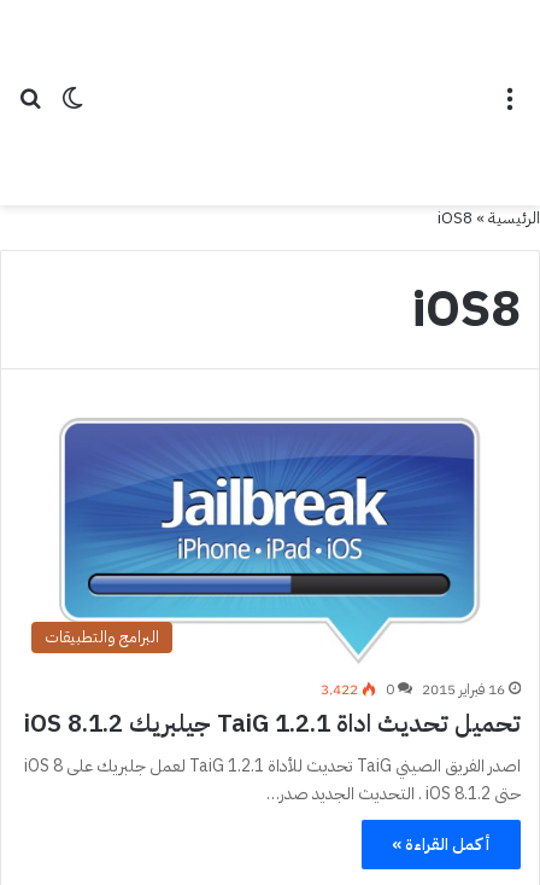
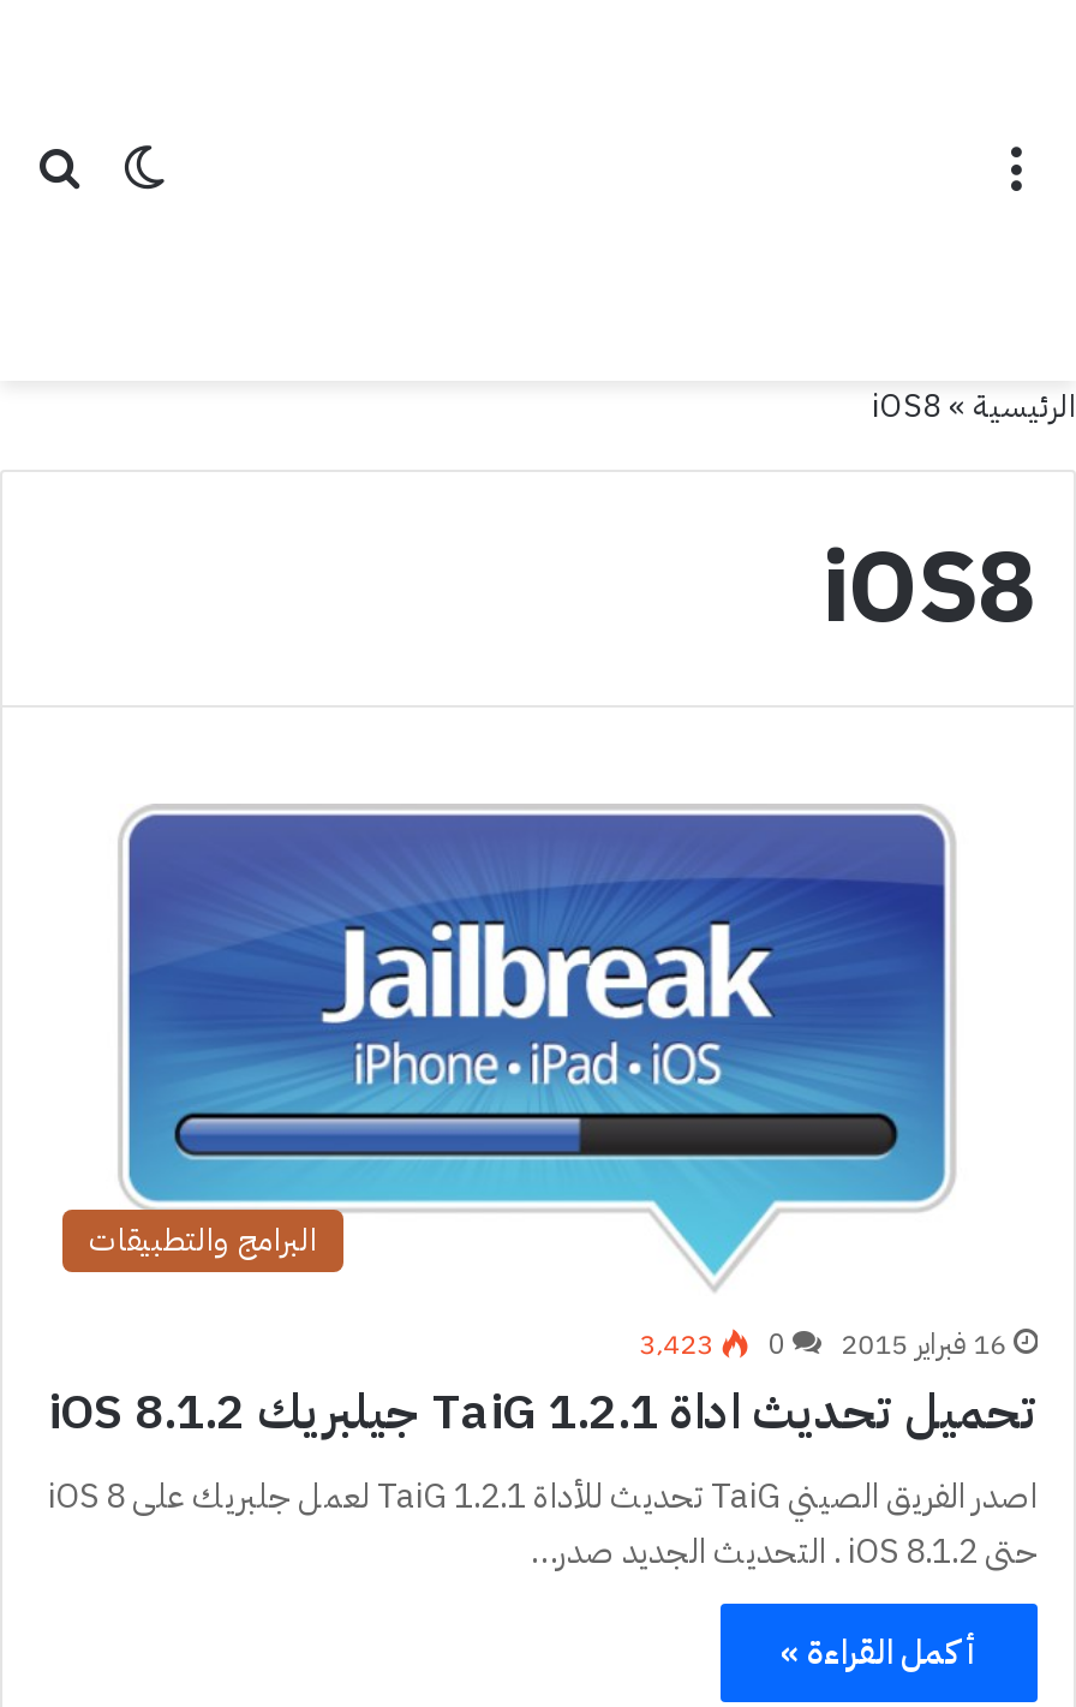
- 3٬422 0
+ 3٬423 0
